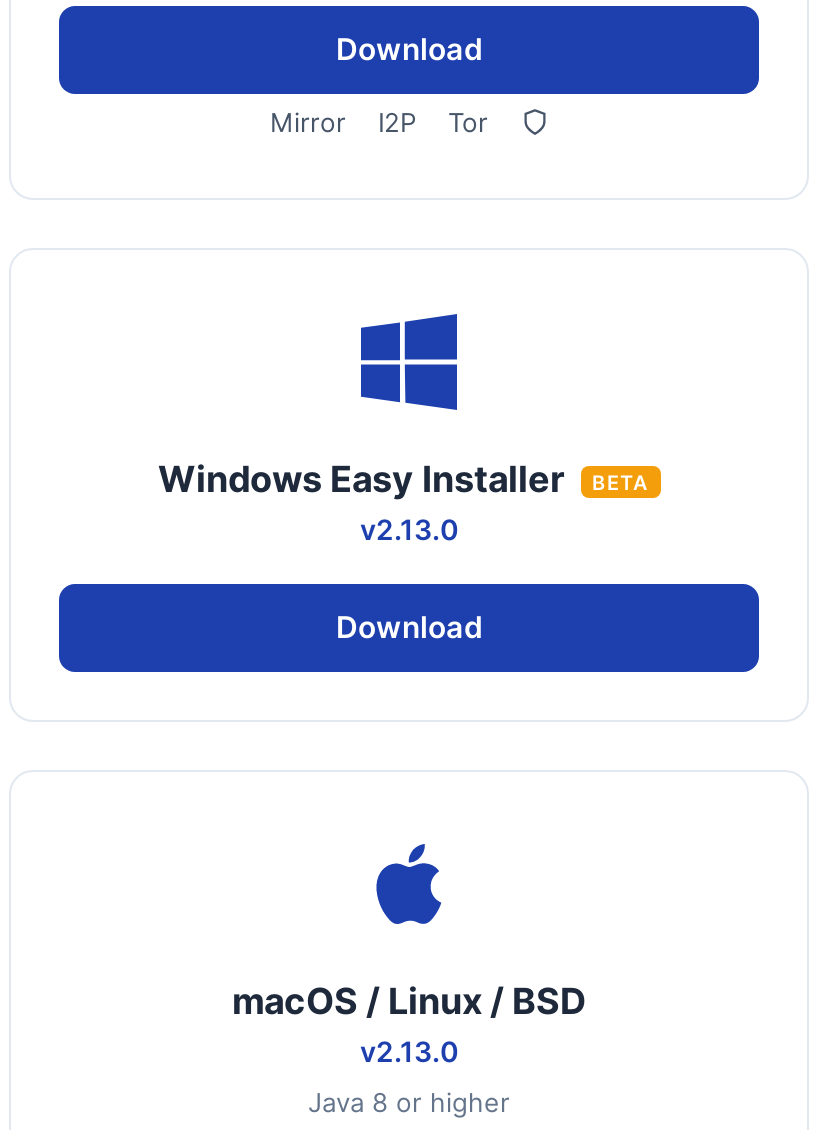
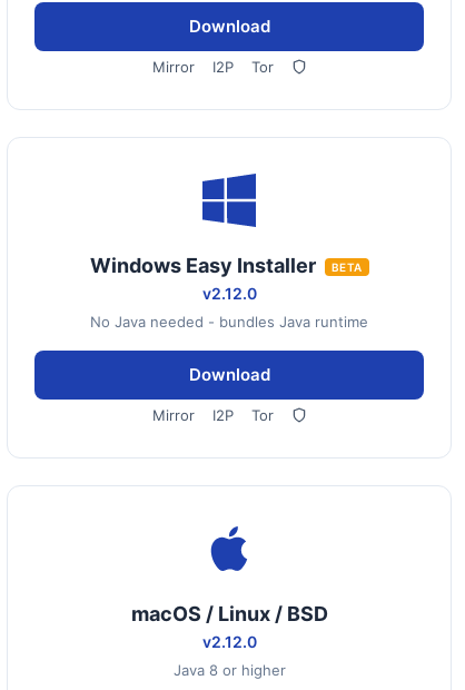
- v2.13.0
+ v2.12.0
+ No Java needed - bundles Java runtime

+ Mirror
+ I2P
+ Tor

- v2.13.0
+ v2.12.0
